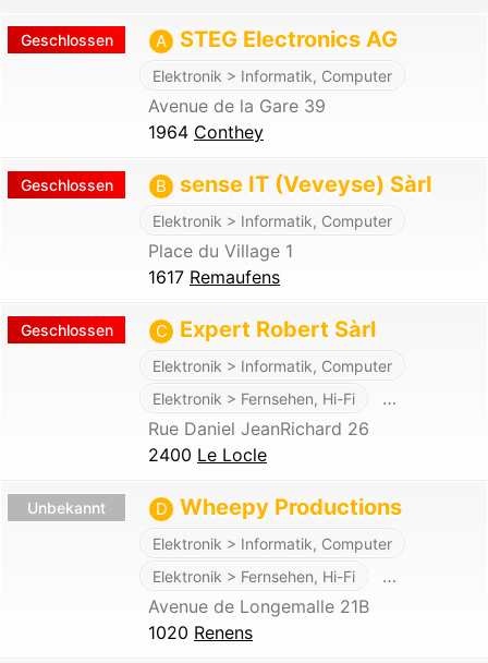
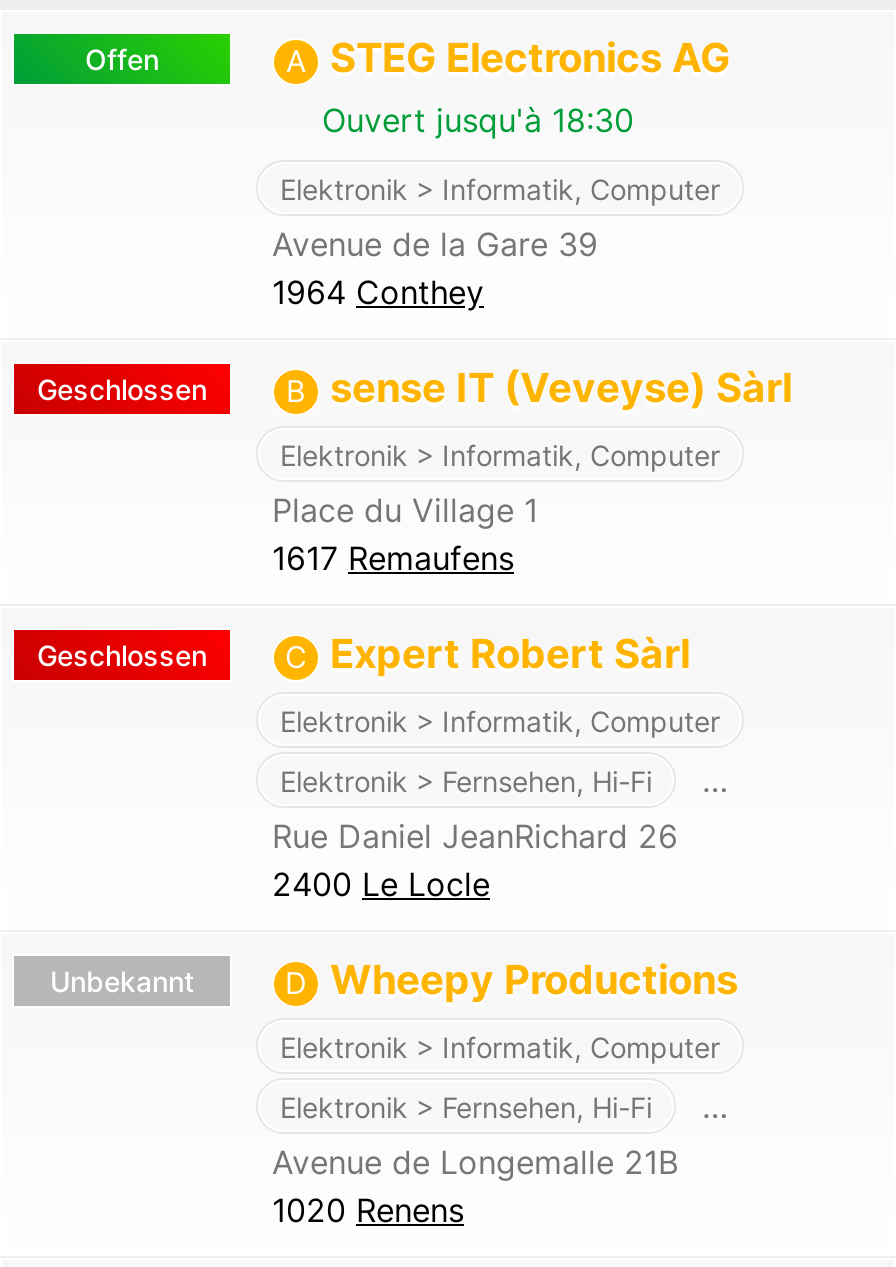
- Geschlossen
+ Offen

+ Ouvert jusqu'à 18:30
